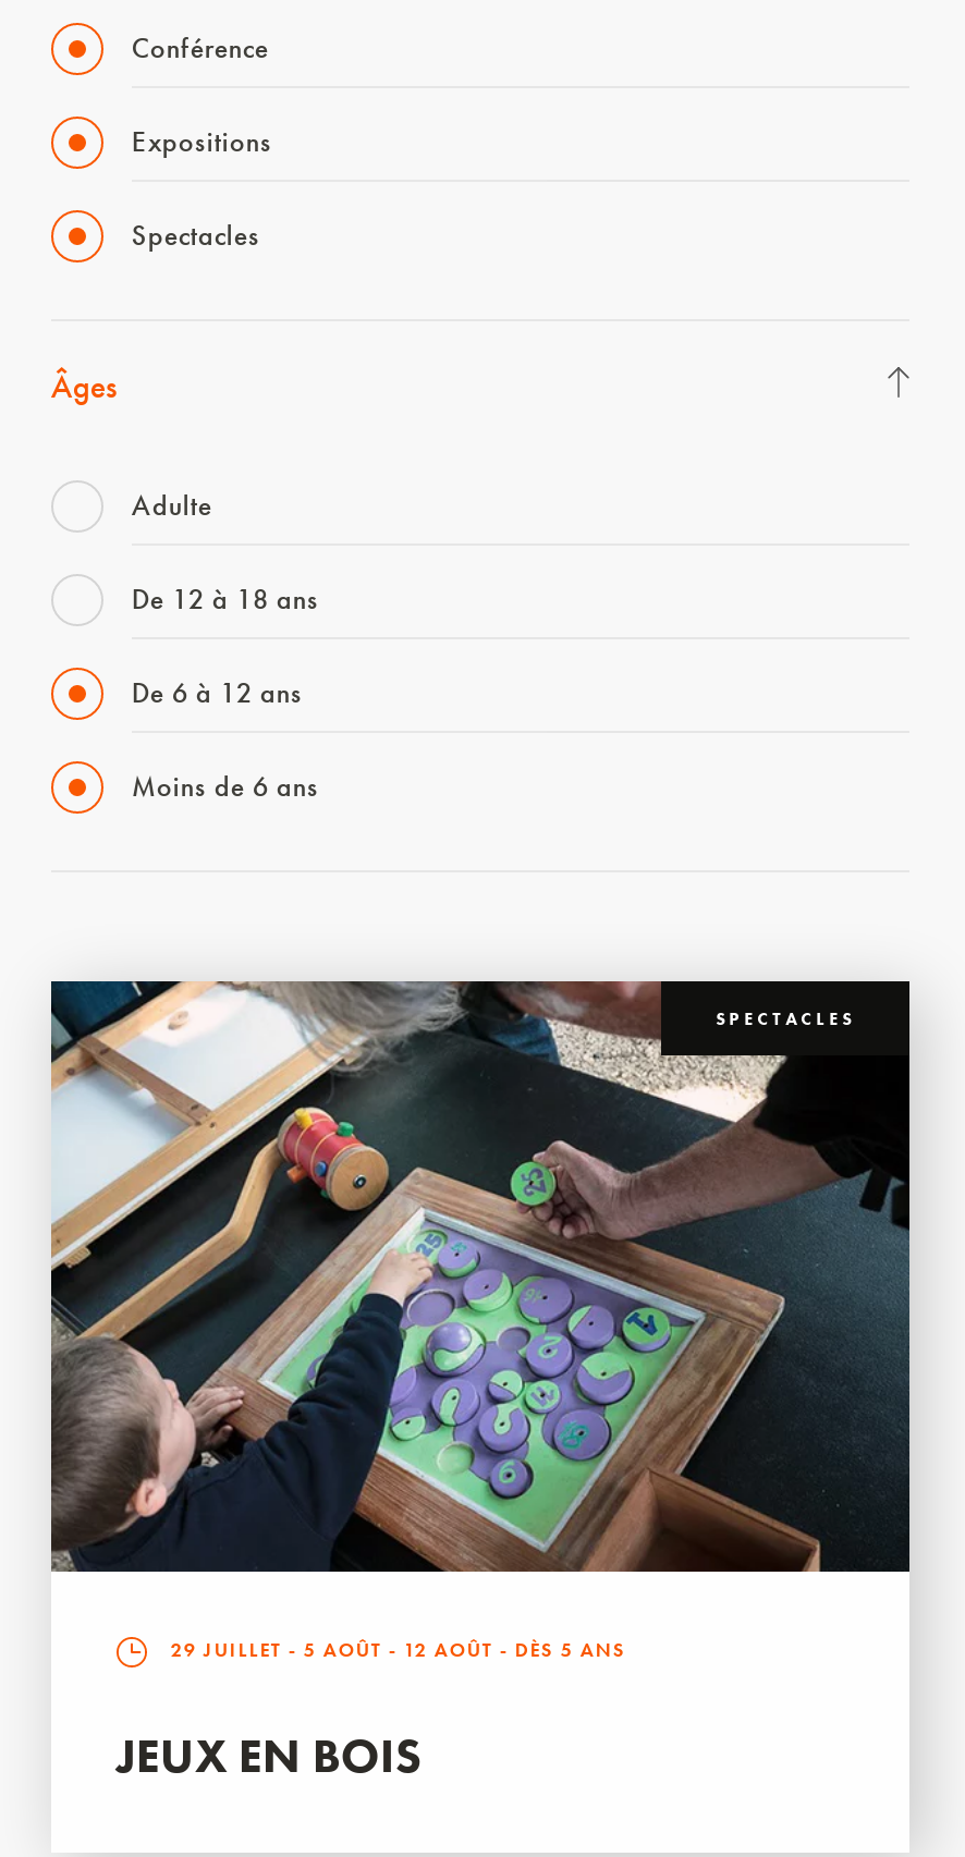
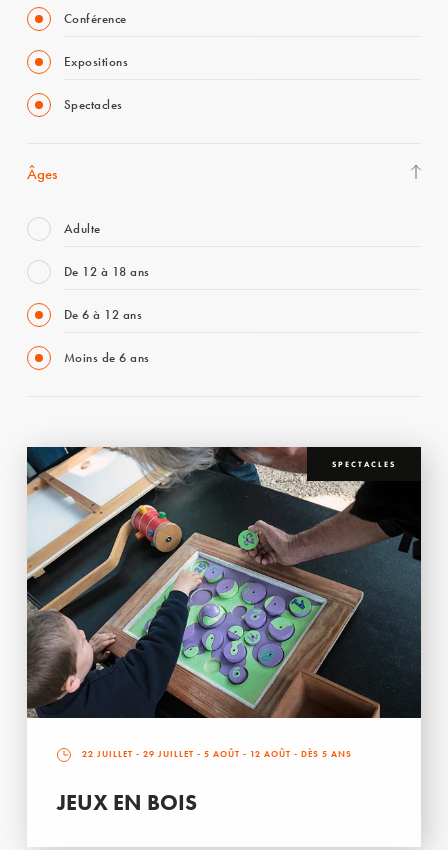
- 29 JUILLET - 5 AOÛT - 12 AOÛT - DÈS 5 ANS
+ 22 JUILLET - 29 JUILLET - 5 AOÛT - 12 AOÛT - DÈS 5 ANS
